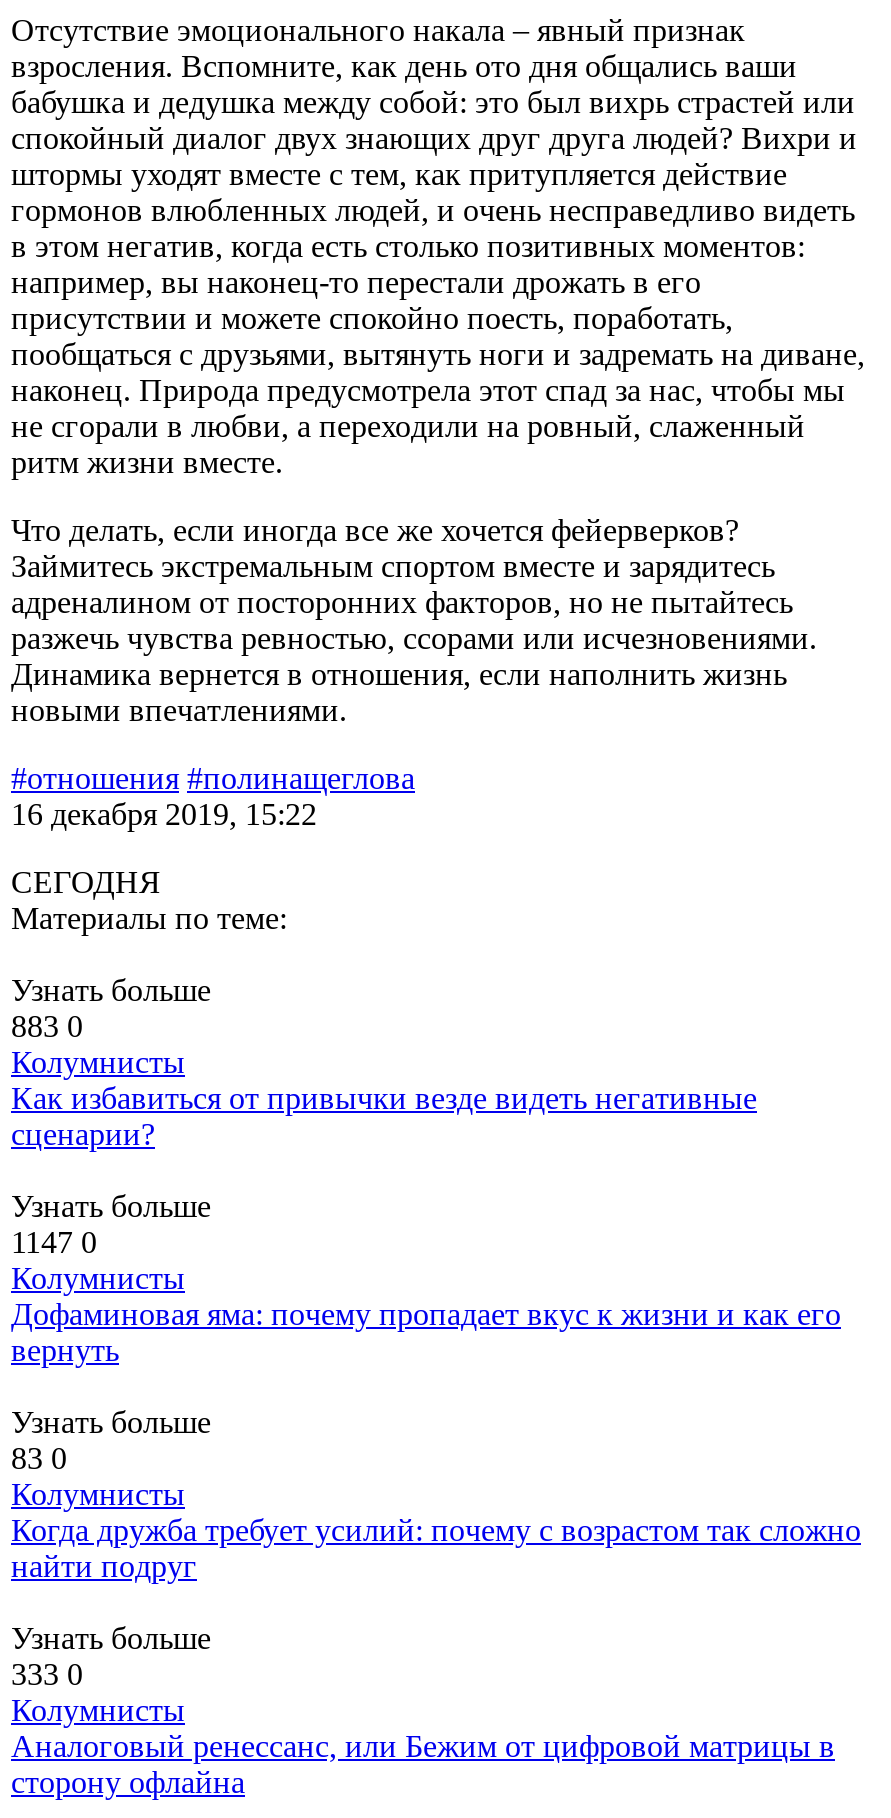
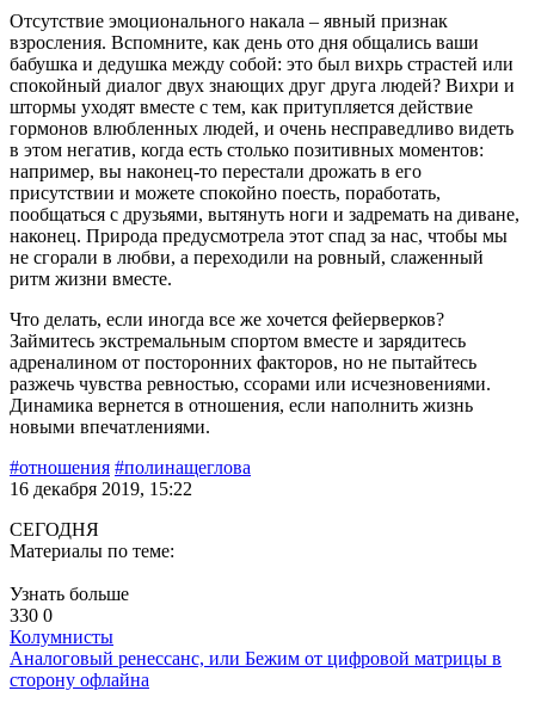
- 883 0
- Колумнисты
- Как избавиться от привычки везде видеть негативные
- сценарии?
- Узнать больше
- 1147 0
- Колумнисты
- Дофаминовая яма: почему пропадает вкус к жизни и как его
- вернуть
- Узнать больше
- 83 0
- Колумнисты
- Когда дружба требует усилий: почему с возрастом так сложно
- найти подруг
- Узнать больше
- 333 0
+ 330 0
